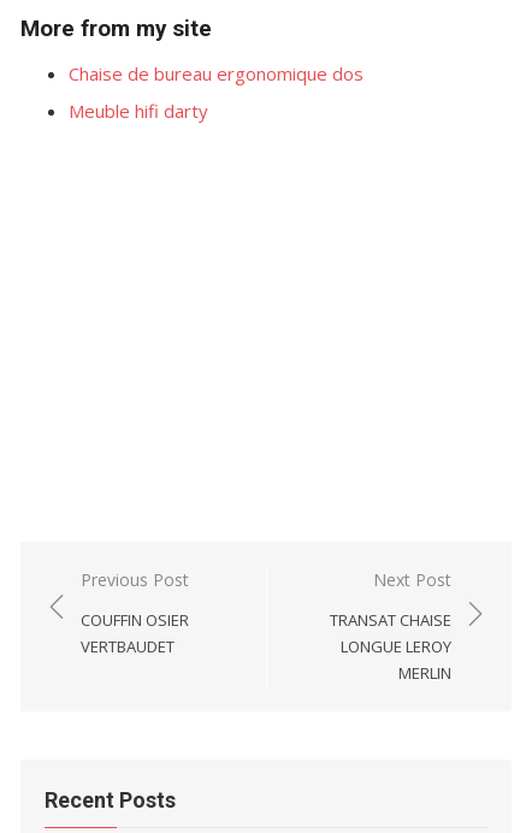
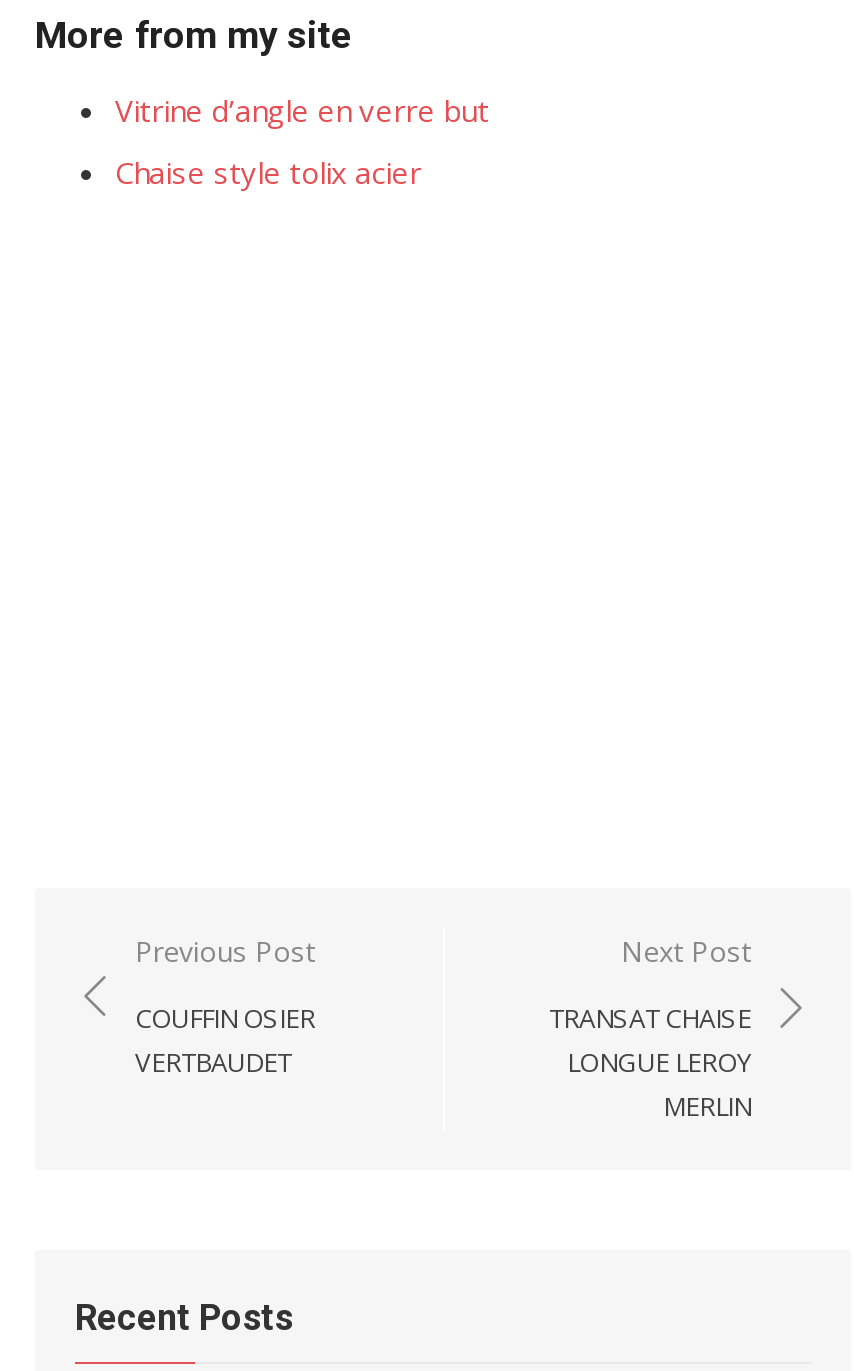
- Chaise de bureau ergonomique dos
+ Vitrine d’angle en verre but

- Meuble hifi darty
+ Chaise style tolix acier
